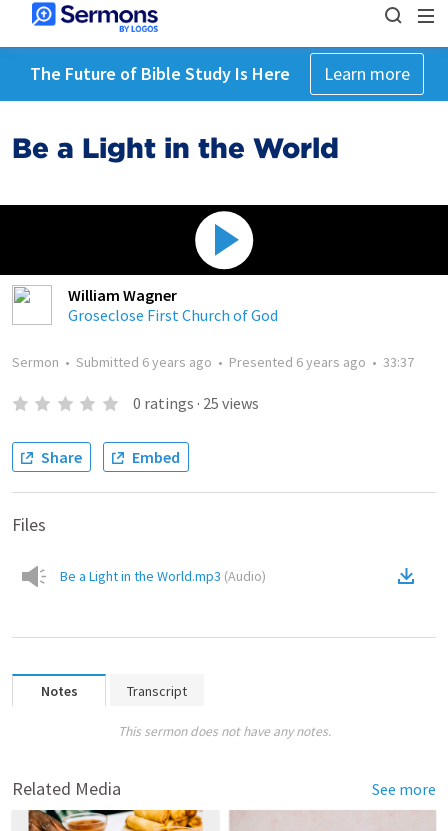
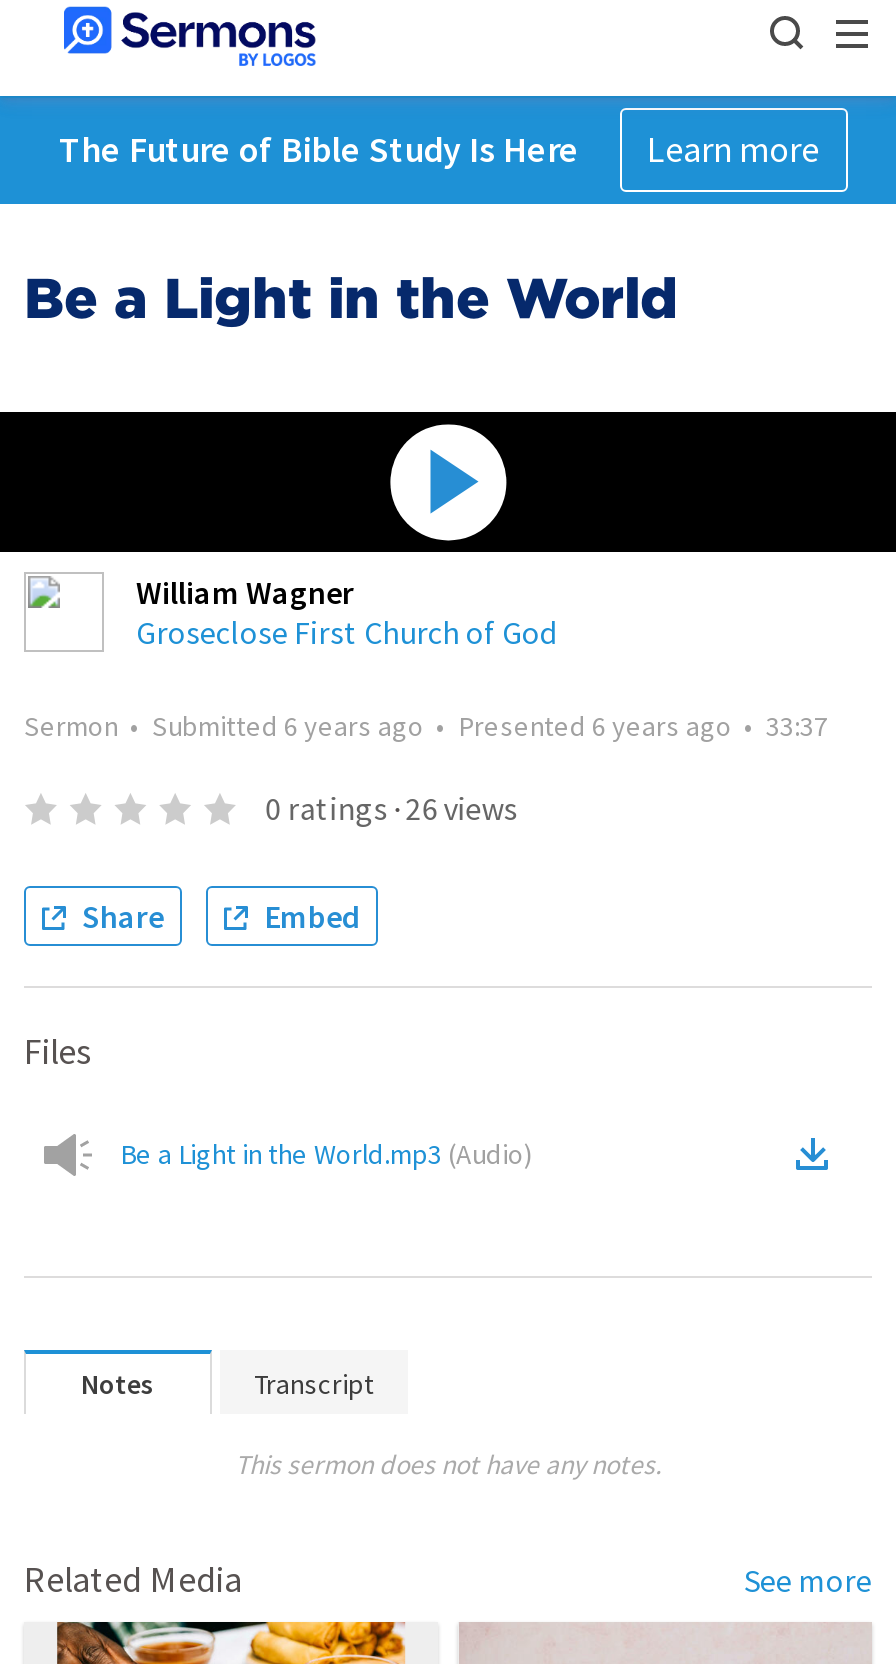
- 0 ratings · 25 views
+ 0 ratings · 26 views
